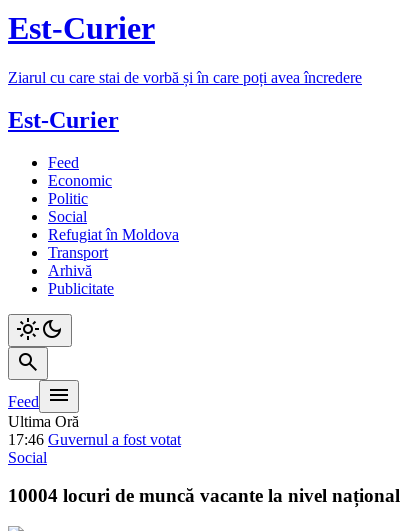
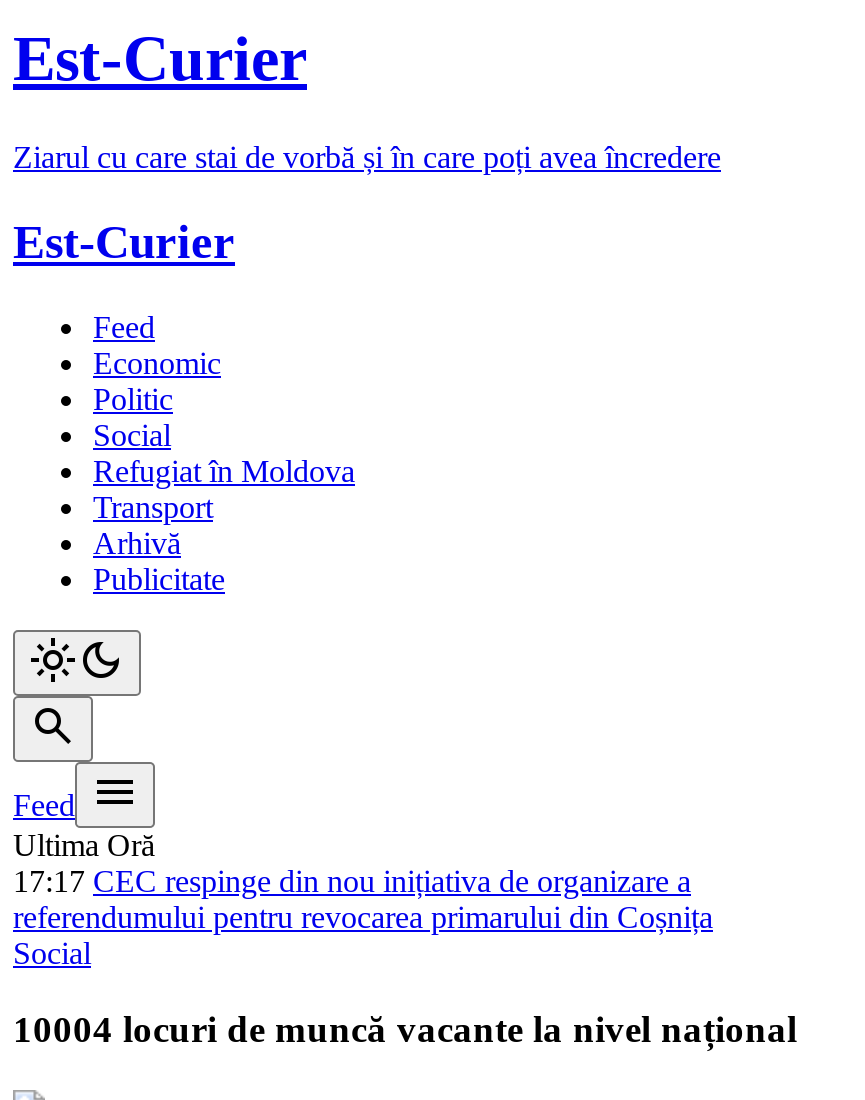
- 17:46 Guvernul a fost votat
+ 17:17 CEC respinge din nou inițiativa de organizare a
+ referendumului pentru revocarea primarului din Coșnița
